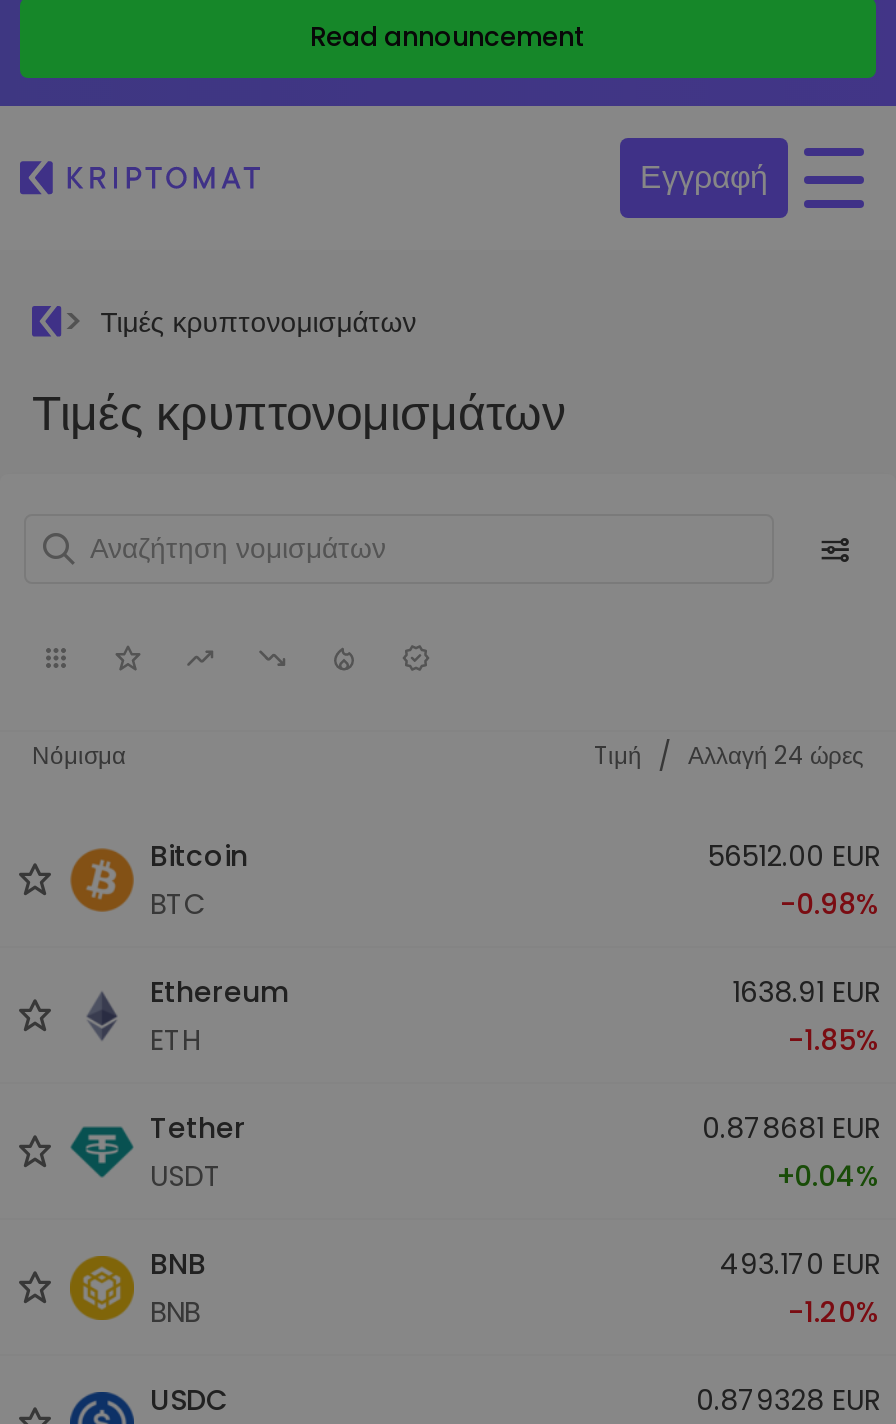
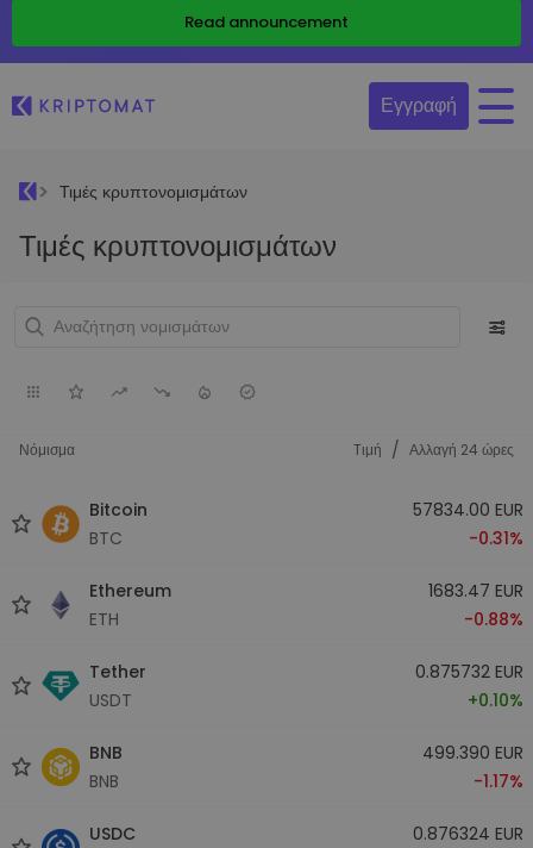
- 56512.00 EUR
+ 57834.00 EUR

- -0.98%
+ -0.31%

- 1638.91 EUR
+ 1683.47 EUR

- -1.85%
+ -0.88%

- 0.878681 EUR
+ 0.875732 EUR

- +0.04%
+ +0.10%

- 493.170 EUR
+ 499.390 EUR

- -1.20%
+ -1.17%

- 0.879328 EUR
+ 0.876324 EUR
